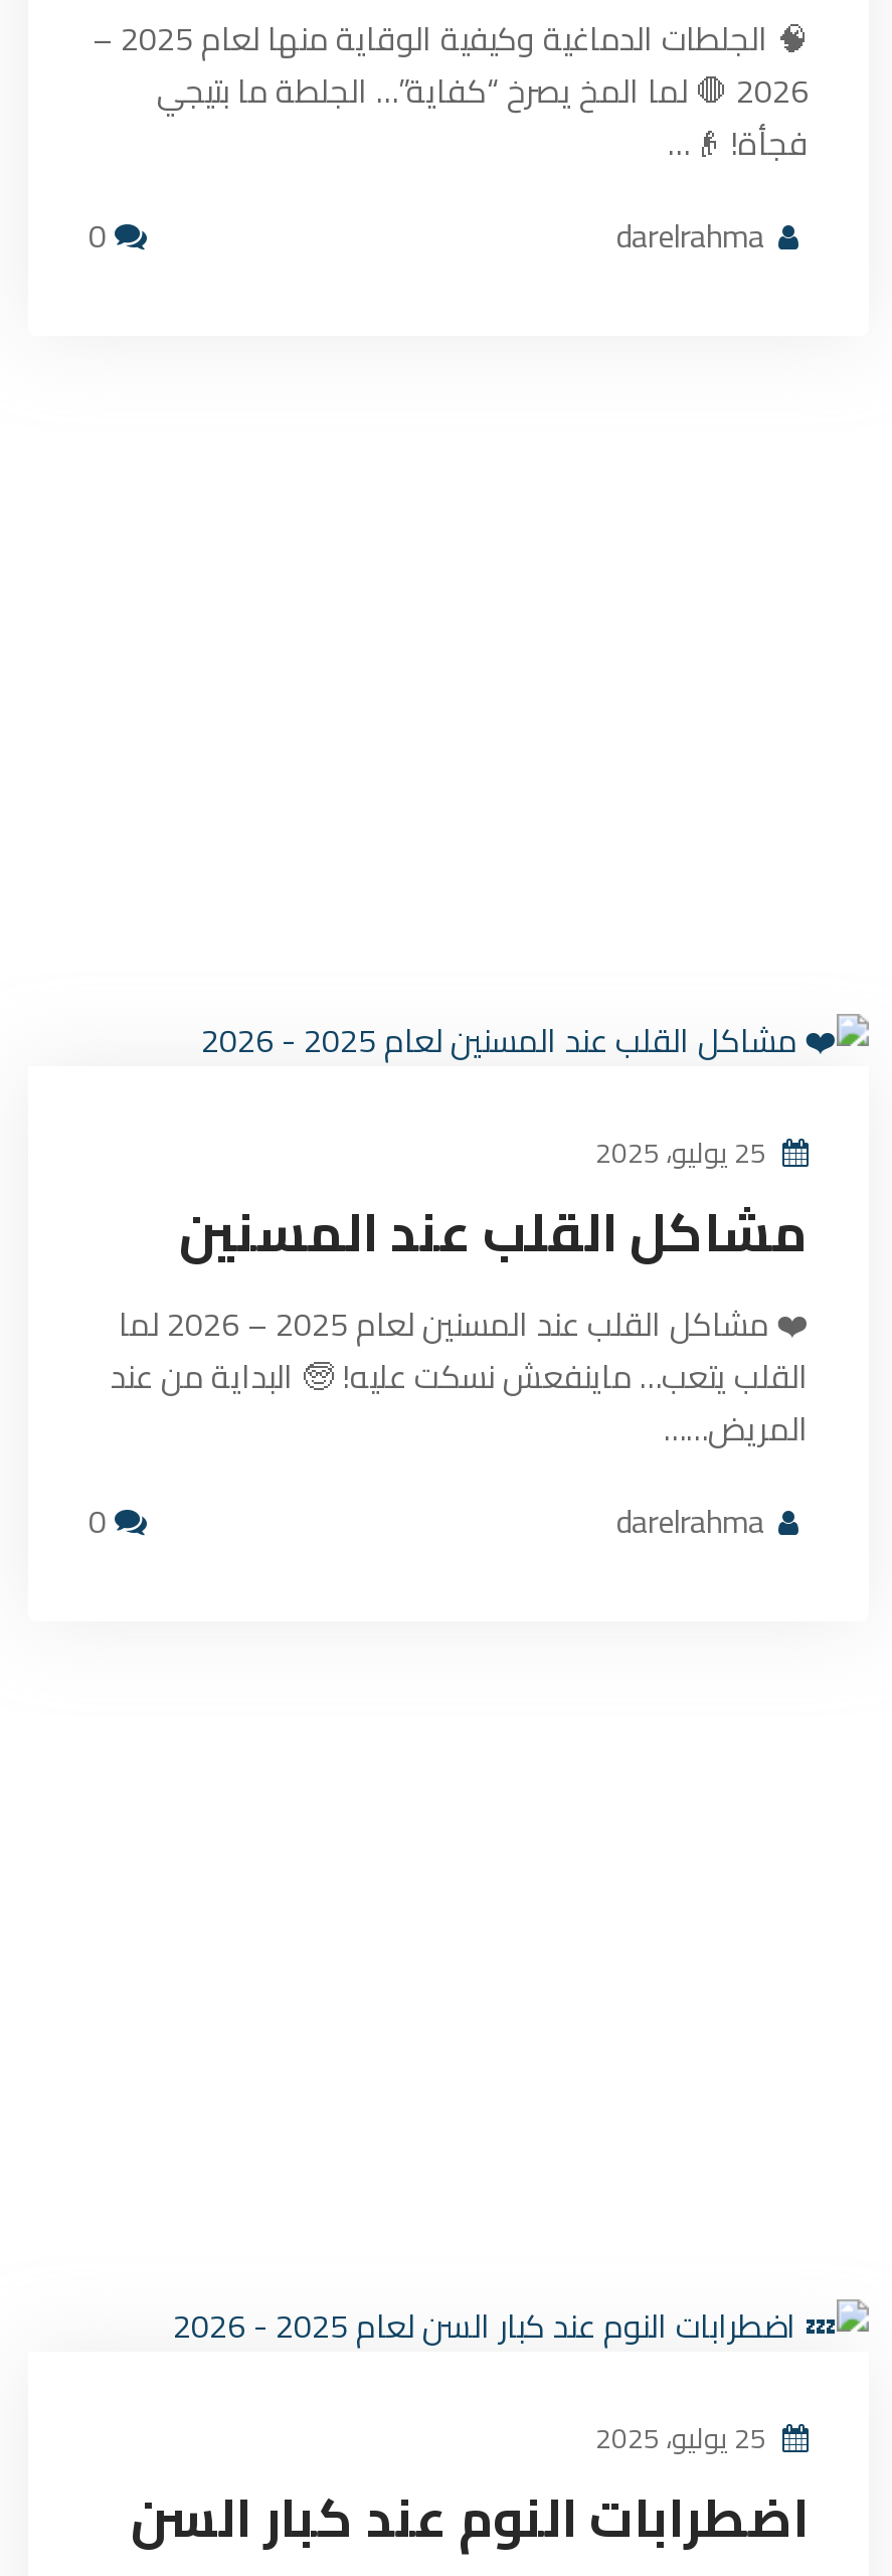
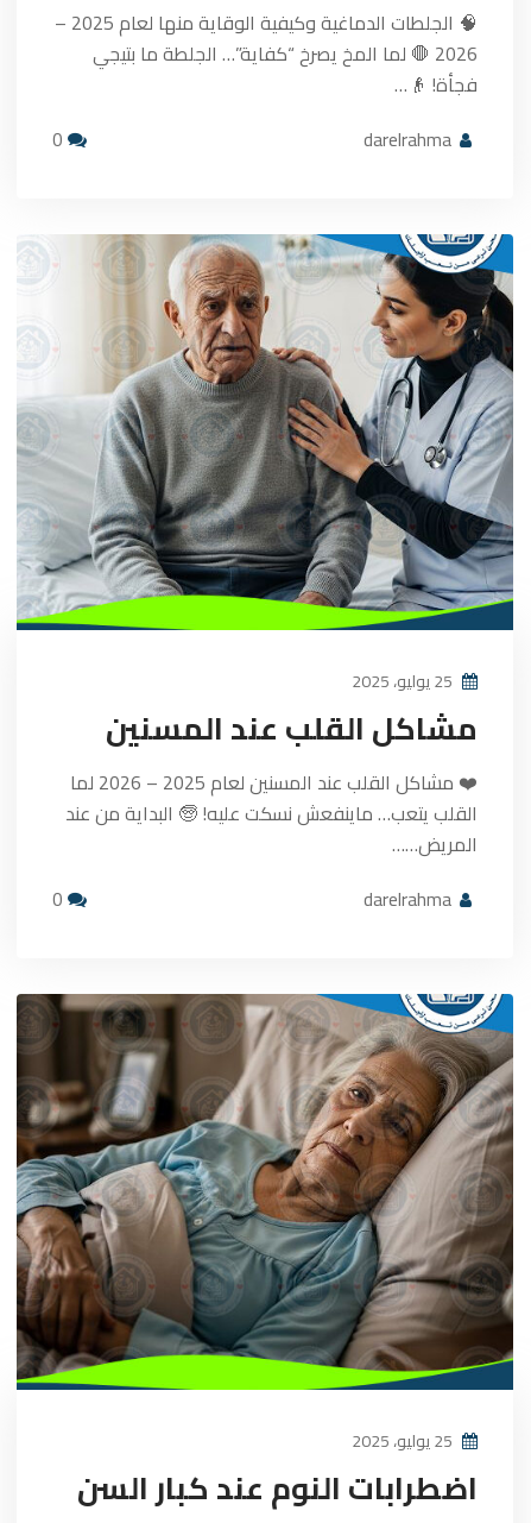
+ [image]

+ [image]
